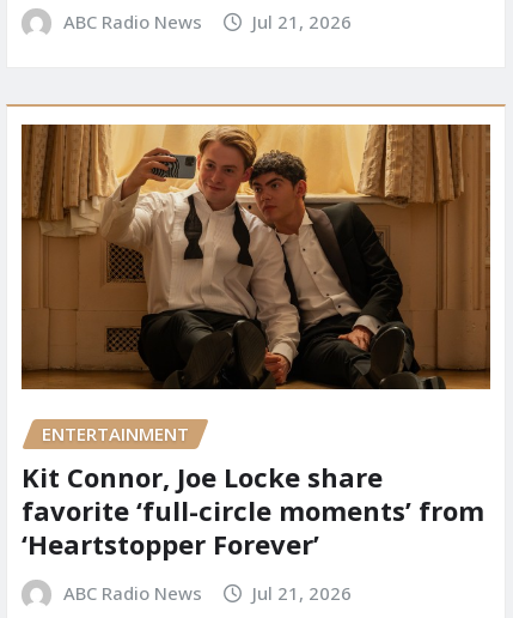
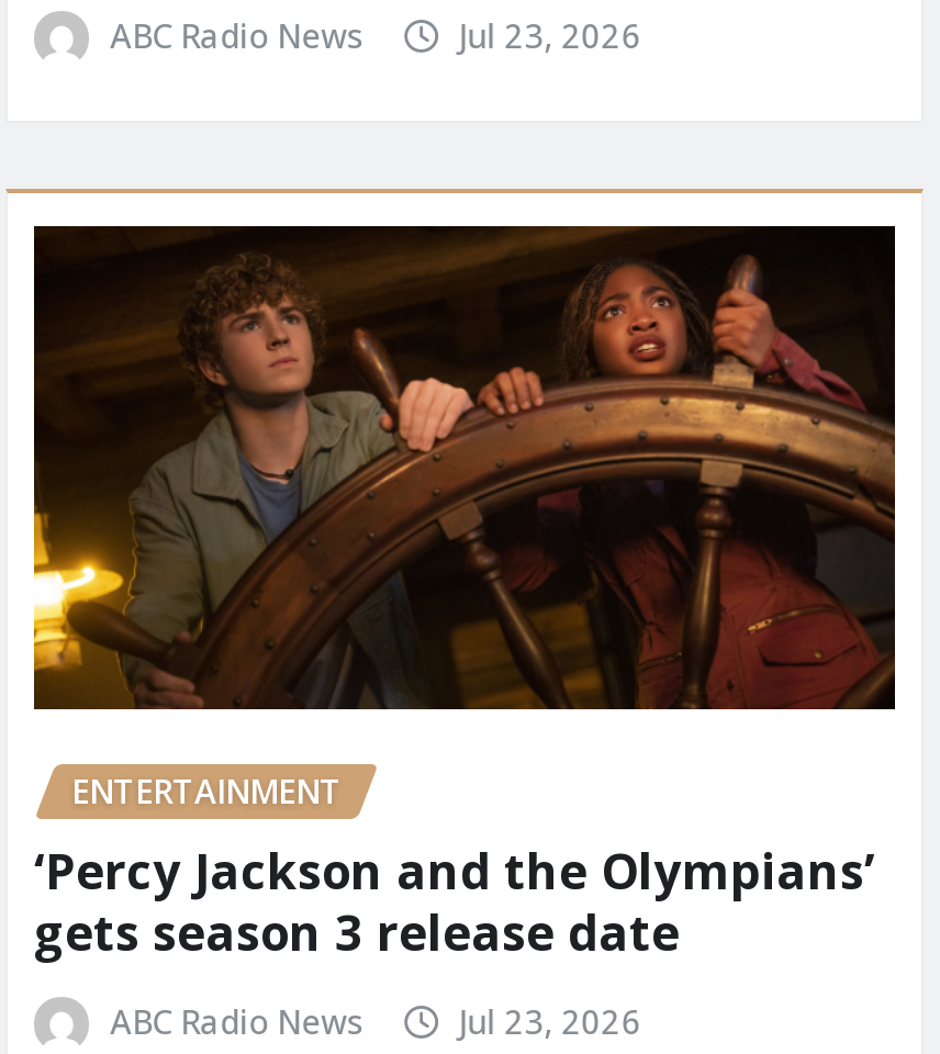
- Jul 21, 2026
+ Jul 23, 2026

- [image]
+ [image]

- Kit Connor, Joe Locke share
- favorite ‘full-circle moments’ from
- ‘Heartstopper Forever’
+ ‘Percy Jackson and the Olympians’
+ gets season 3 release date

- Jul 21, 2026
+ Jul 23, 2026
